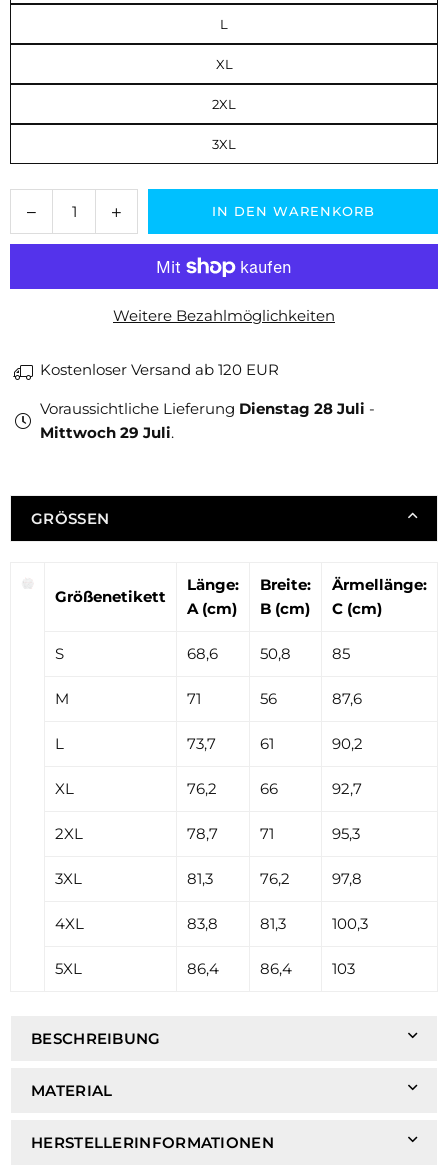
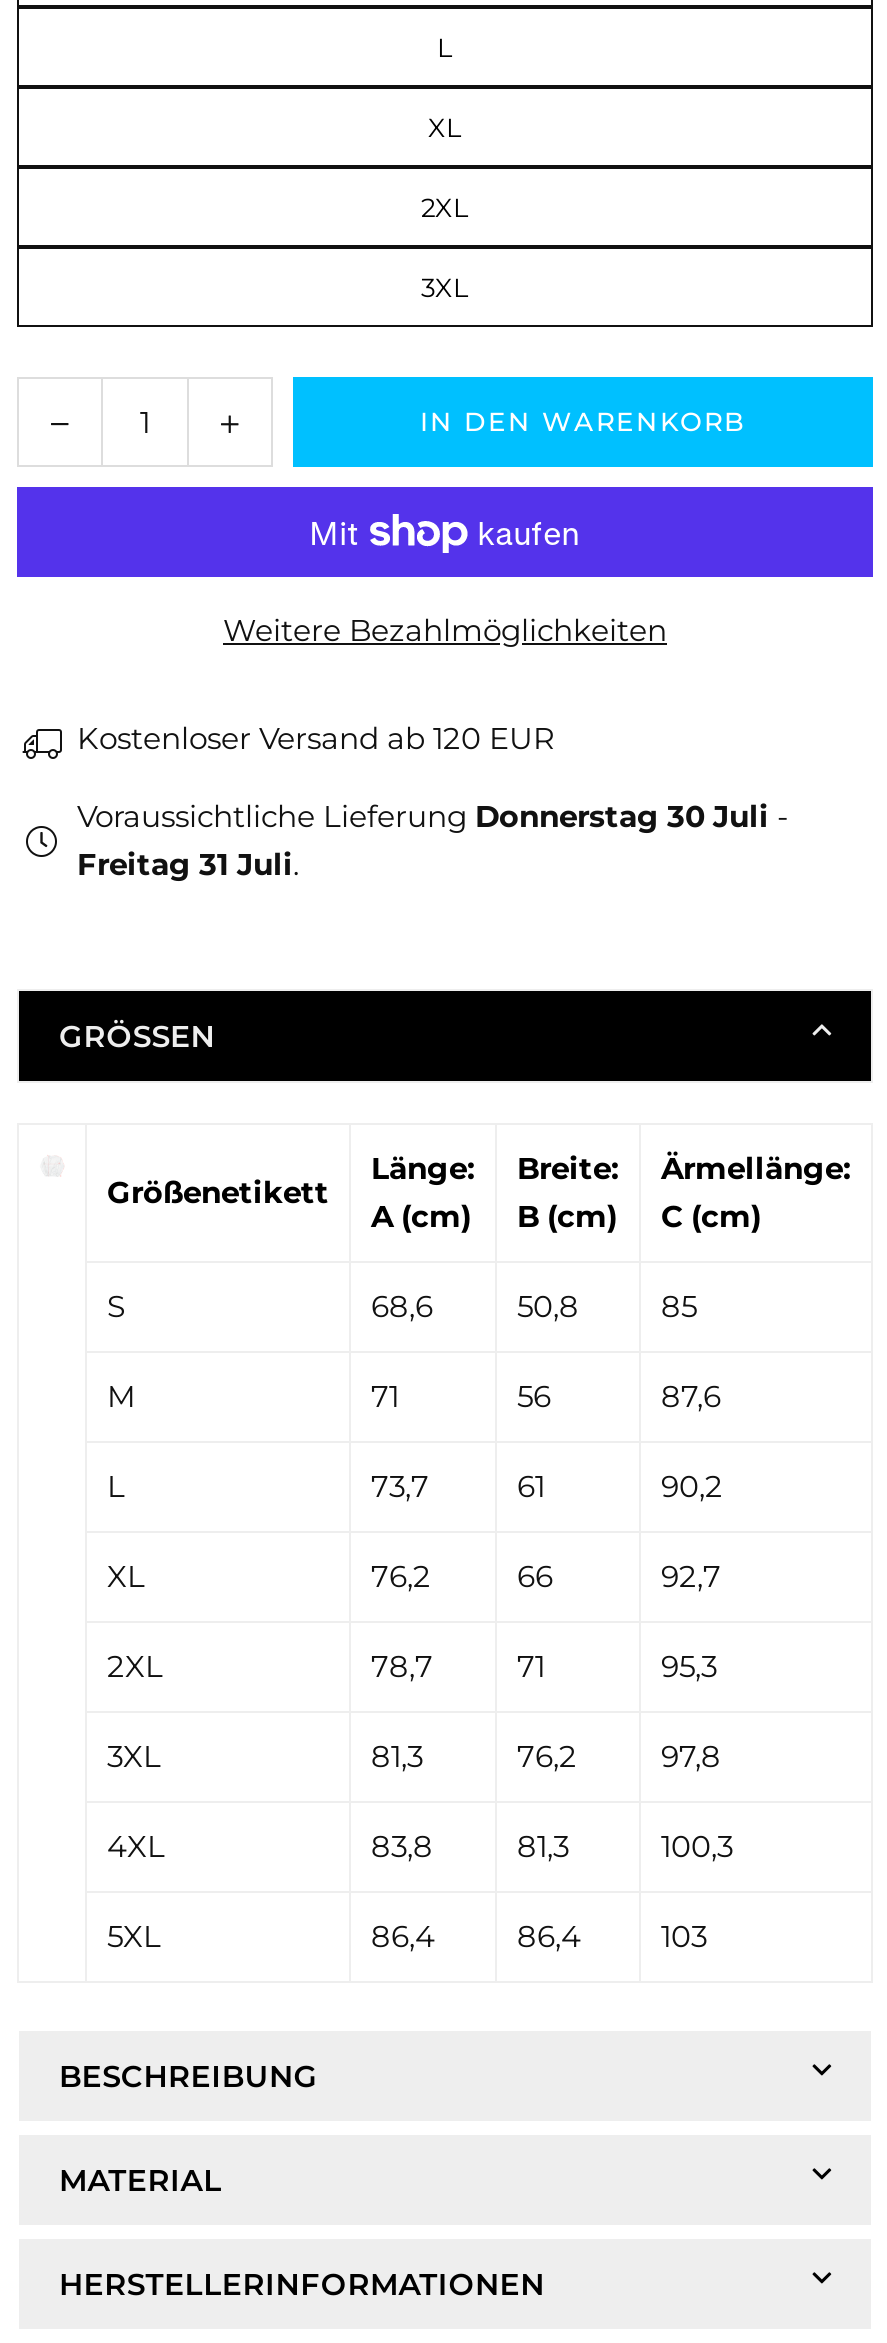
- Voraussichtliche Lieferung Dienstag 28 Juli -
+ Voraussichtliche Lieferung Donnerstag 30 Juli -

- Mittwoch 29 Juli.
+ Freitag 31 Juli.
